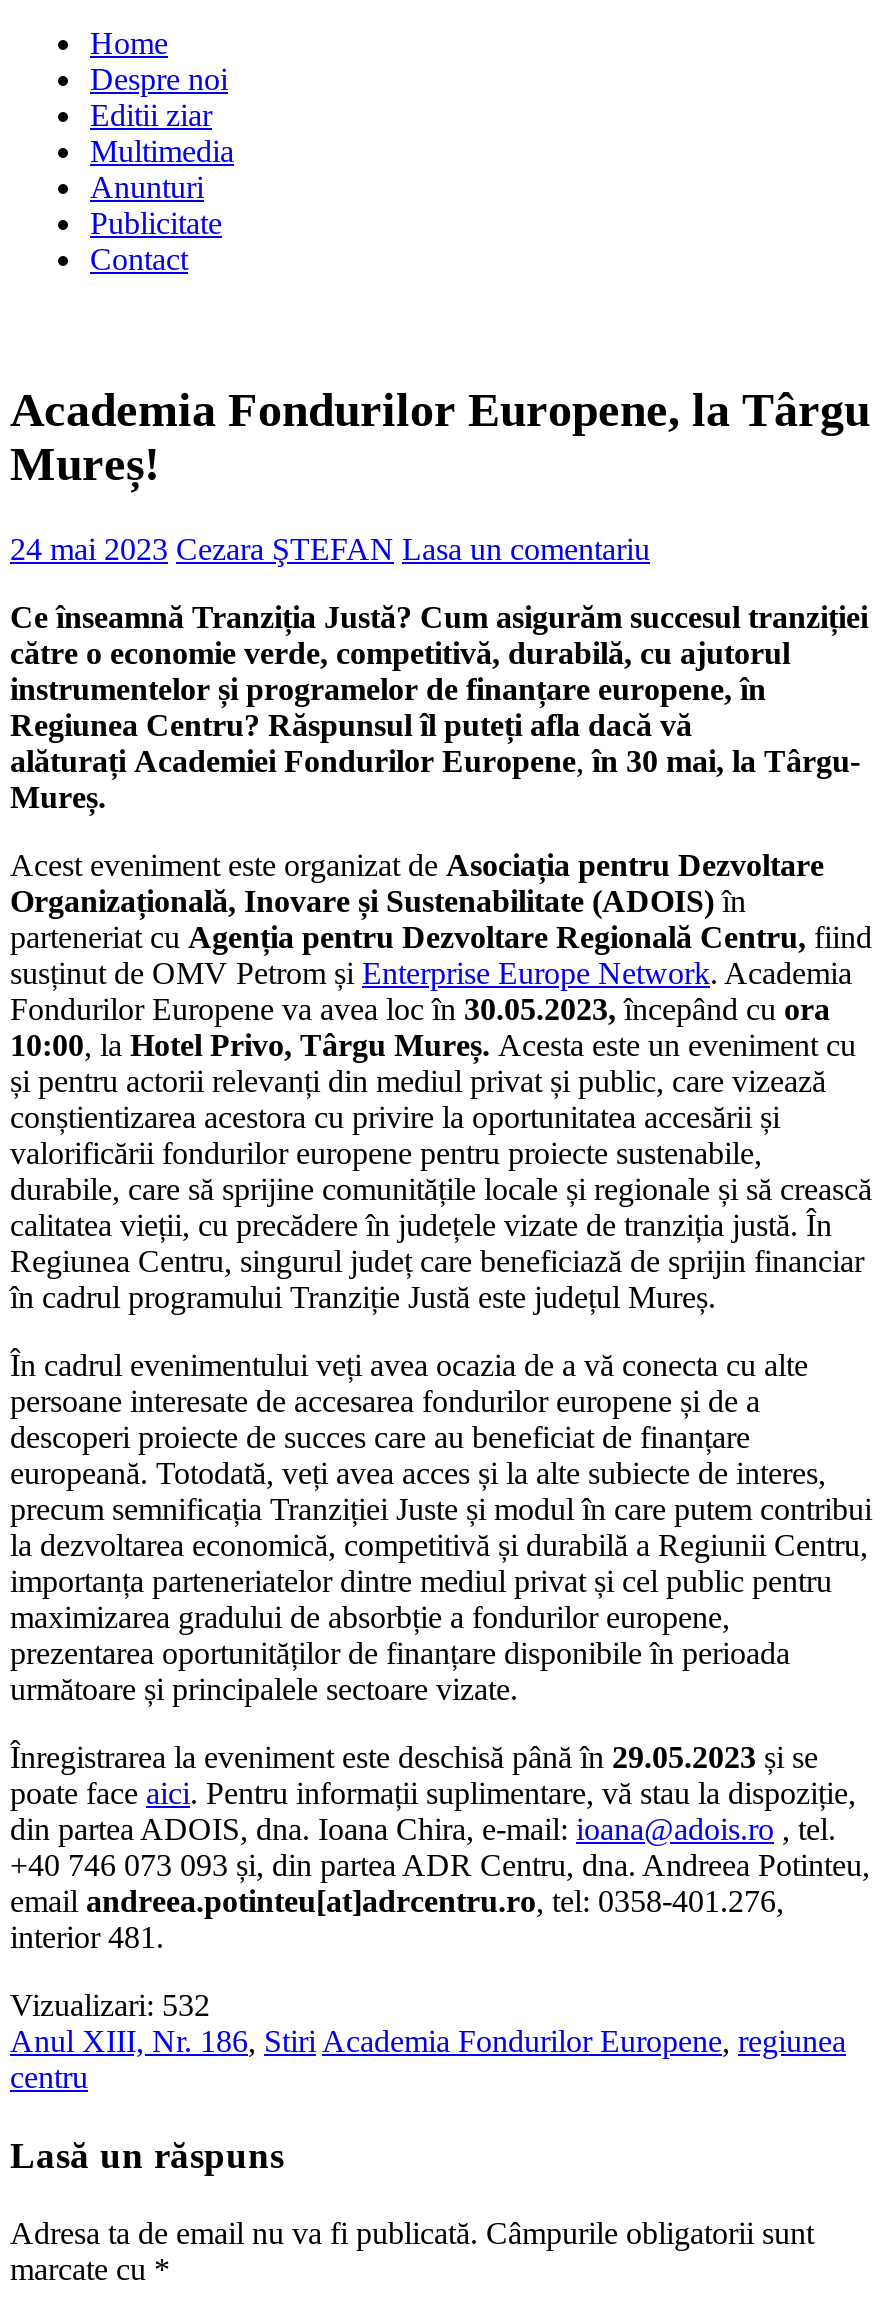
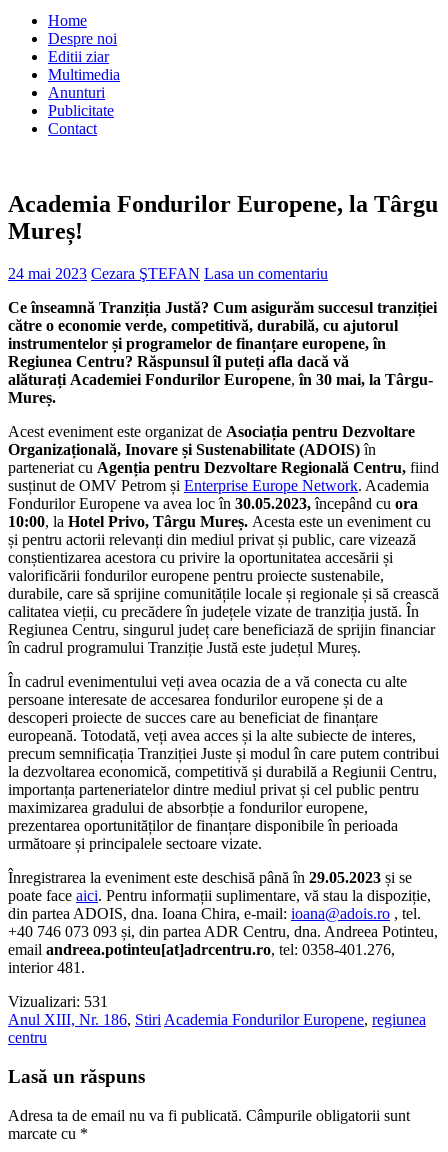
- Vizualizari: 532
+ Vizualizari: 531
